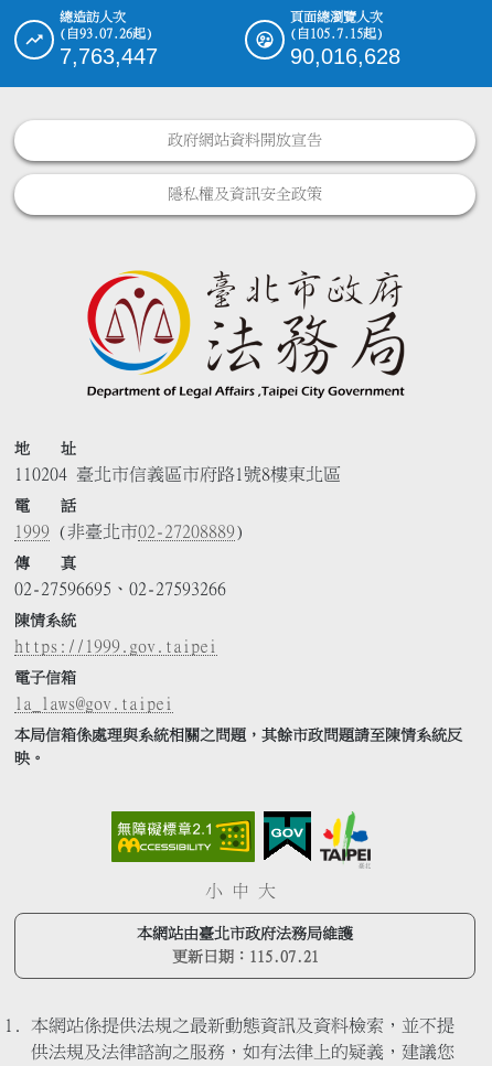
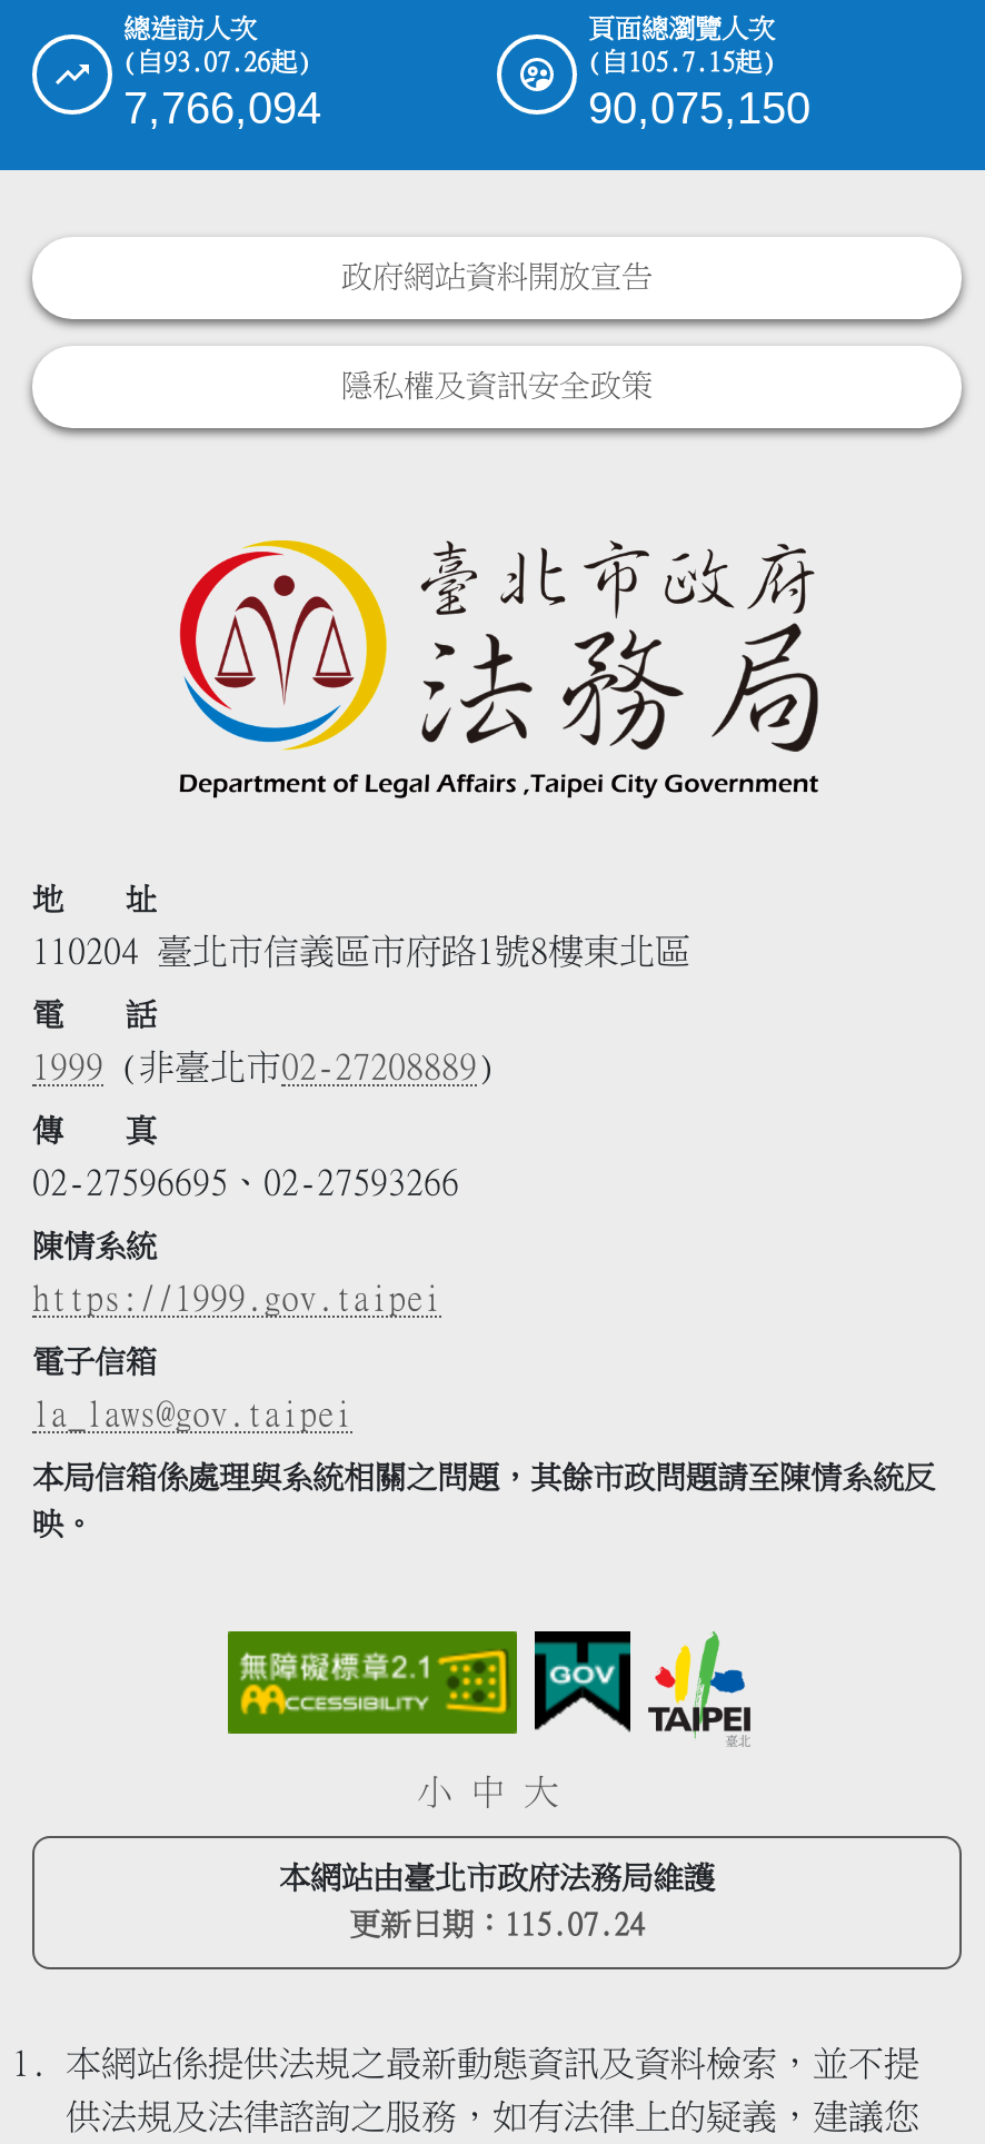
- 7,763,447
+ 7,766,094

- 90,016,628
+ 90,075,150

- 更新日期：115.07.21
+ 更新日期：115.07.24
